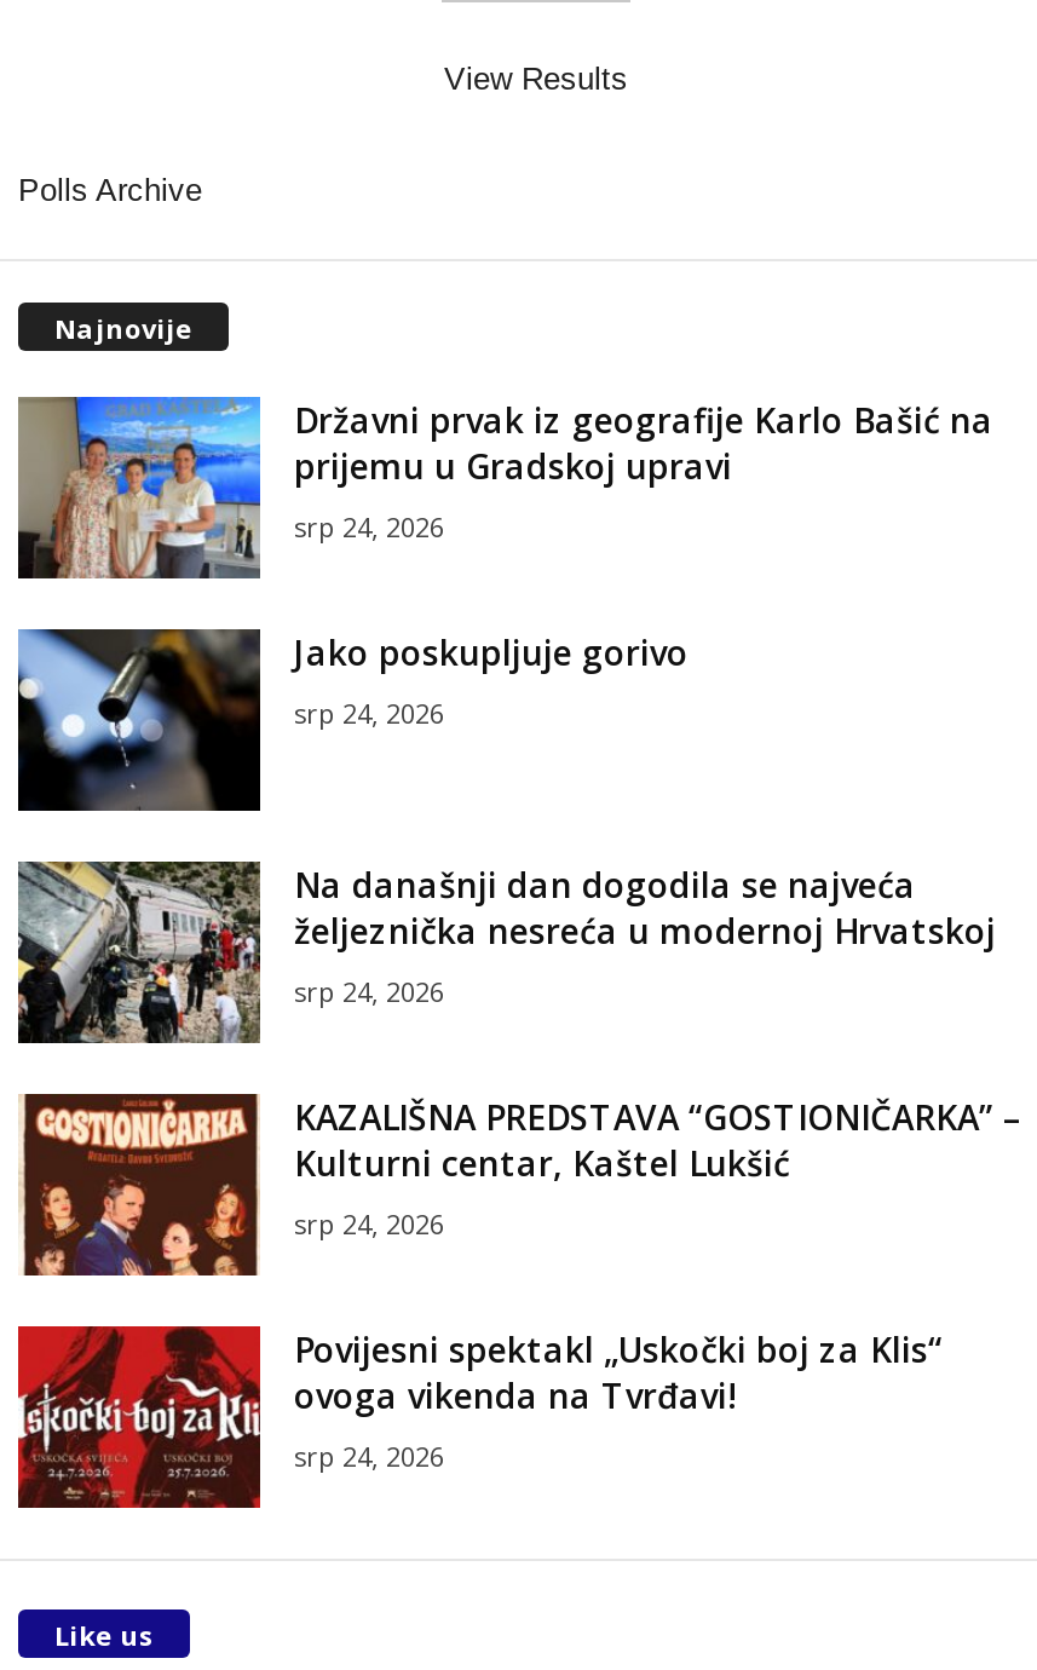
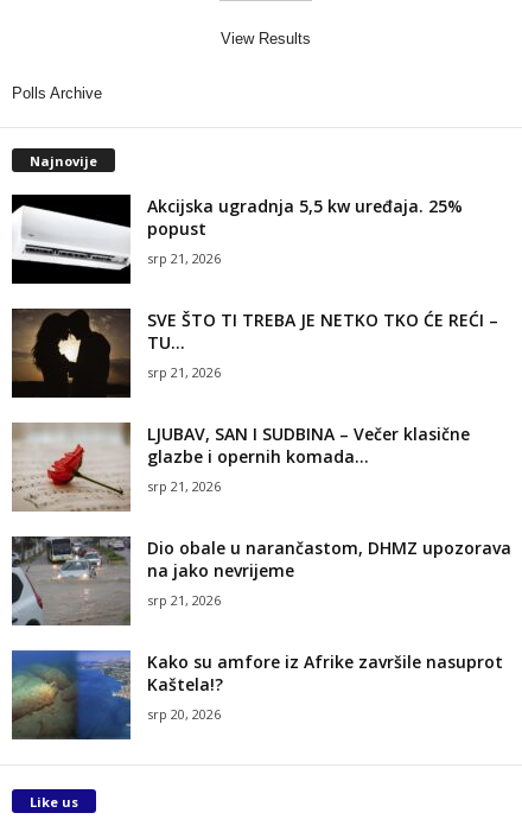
- [image]
- Državni prvak iz geografije Karlo Bašić na
- prijemu u Gradskoj upravi
- srp 24, 2026
+ [image]
+ Akcijska ugradnja 5,5 kw uređaja. 25%
+ popust
+ srp 21, 2026

- [image]
- Jako poskupljuje gorivo
- srp 24, 2026
+ [image]
+ SVE ŠTO TI TREBA JE NETKO TKO ĆE REĆI –
+ TU...
+ srp 21, 2026

- [image]
- Na današnji dan dogodila se najveća
- željeznička nesreća u modernoj Hrvatskoj
- srp 24, 2026
+ [image]
+ LJUBAV, SAN I SUDBINA – Večer klasične
+ glazbe i opernih komada...
+ srp 21, 2026

- [image]
- KAZALIŠNA PREDSTAVA “GOSTIONIČARKA” –
- Kulturni centar, Kaštel Lukšić
- srp 24, 2026
+ [image]
+ Dio obale u narančastom, DHMZ upozorava
+ na jako nevrijeme
+ srp 21, 2026

- [image]
- Povijesni spektakl „Uskočki boj za Klis“
- ovoga vikenda na Tvrđavi!
- srp 24, 2026
+ [image]
+ Kako su amfore iz Afrike završile nasuprot
+ Kaštela!?
+ srp 20, 2026
